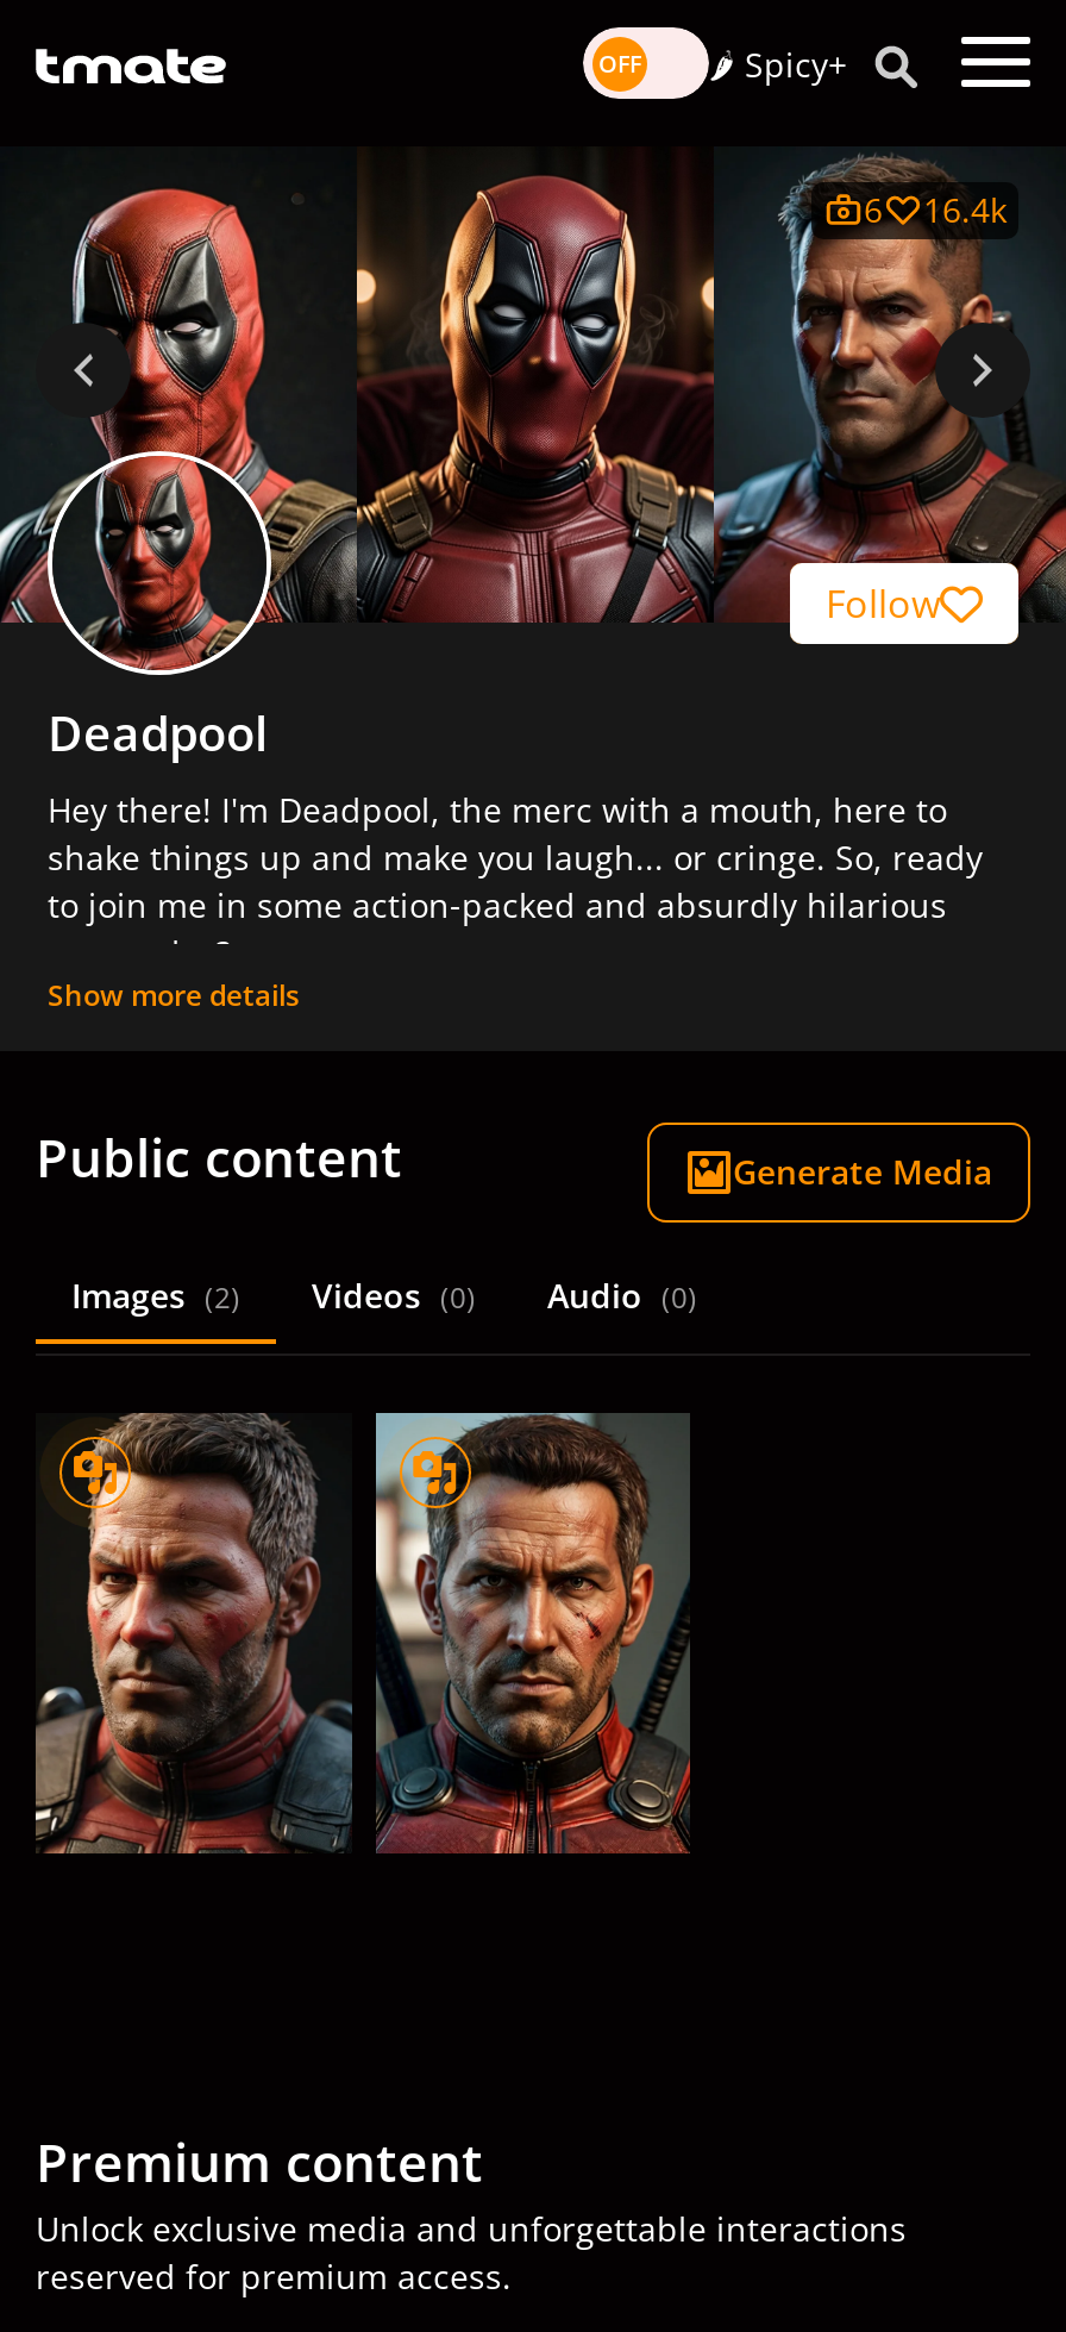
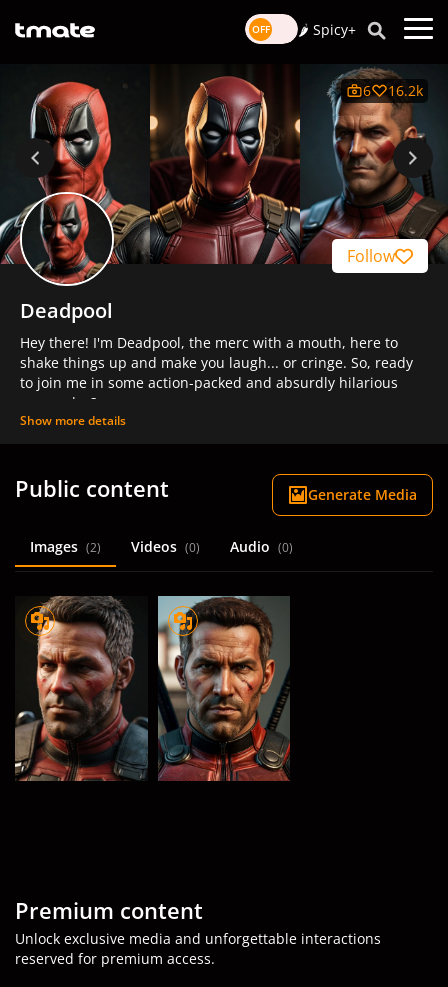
- 6 16.4k
+ 6 16.2k
